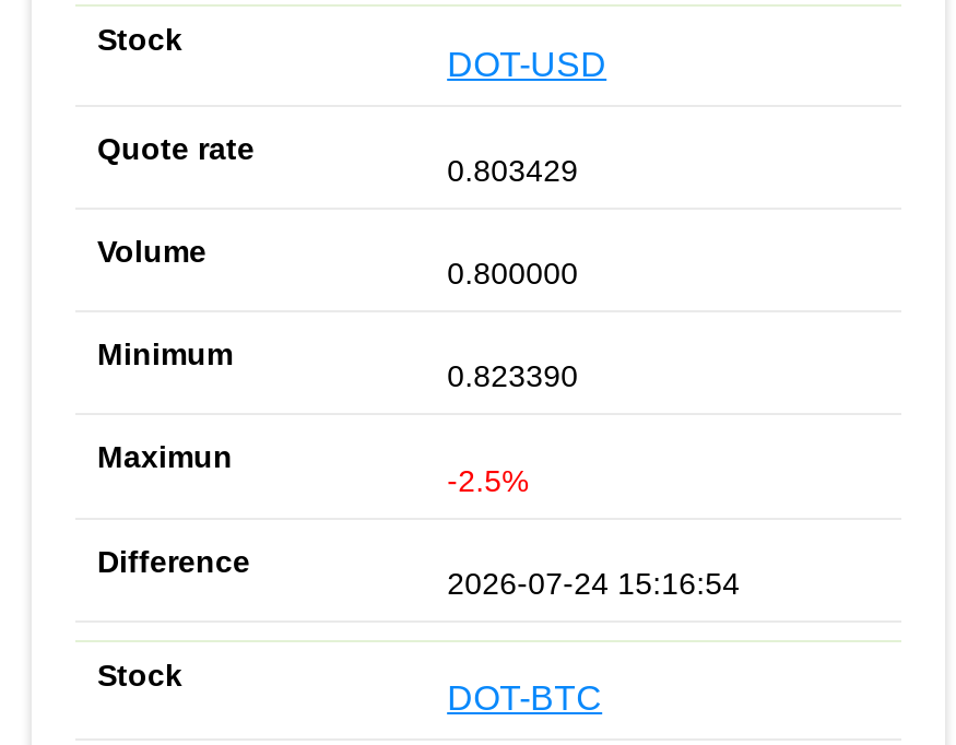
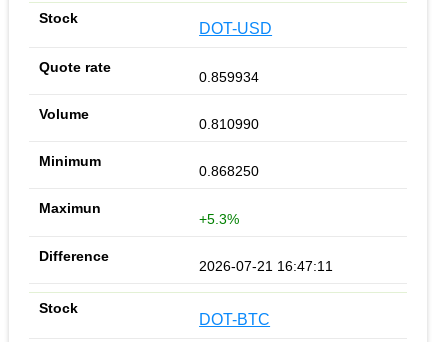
- 0.803429
+ 0.859934

- 0.800000
+ 0.810990

- 0.823390
+ 0.868250

- -2.5%
+ +5.3%

- 2026-07-24 15:16:54
+ 2026-07-21 16:47:11
